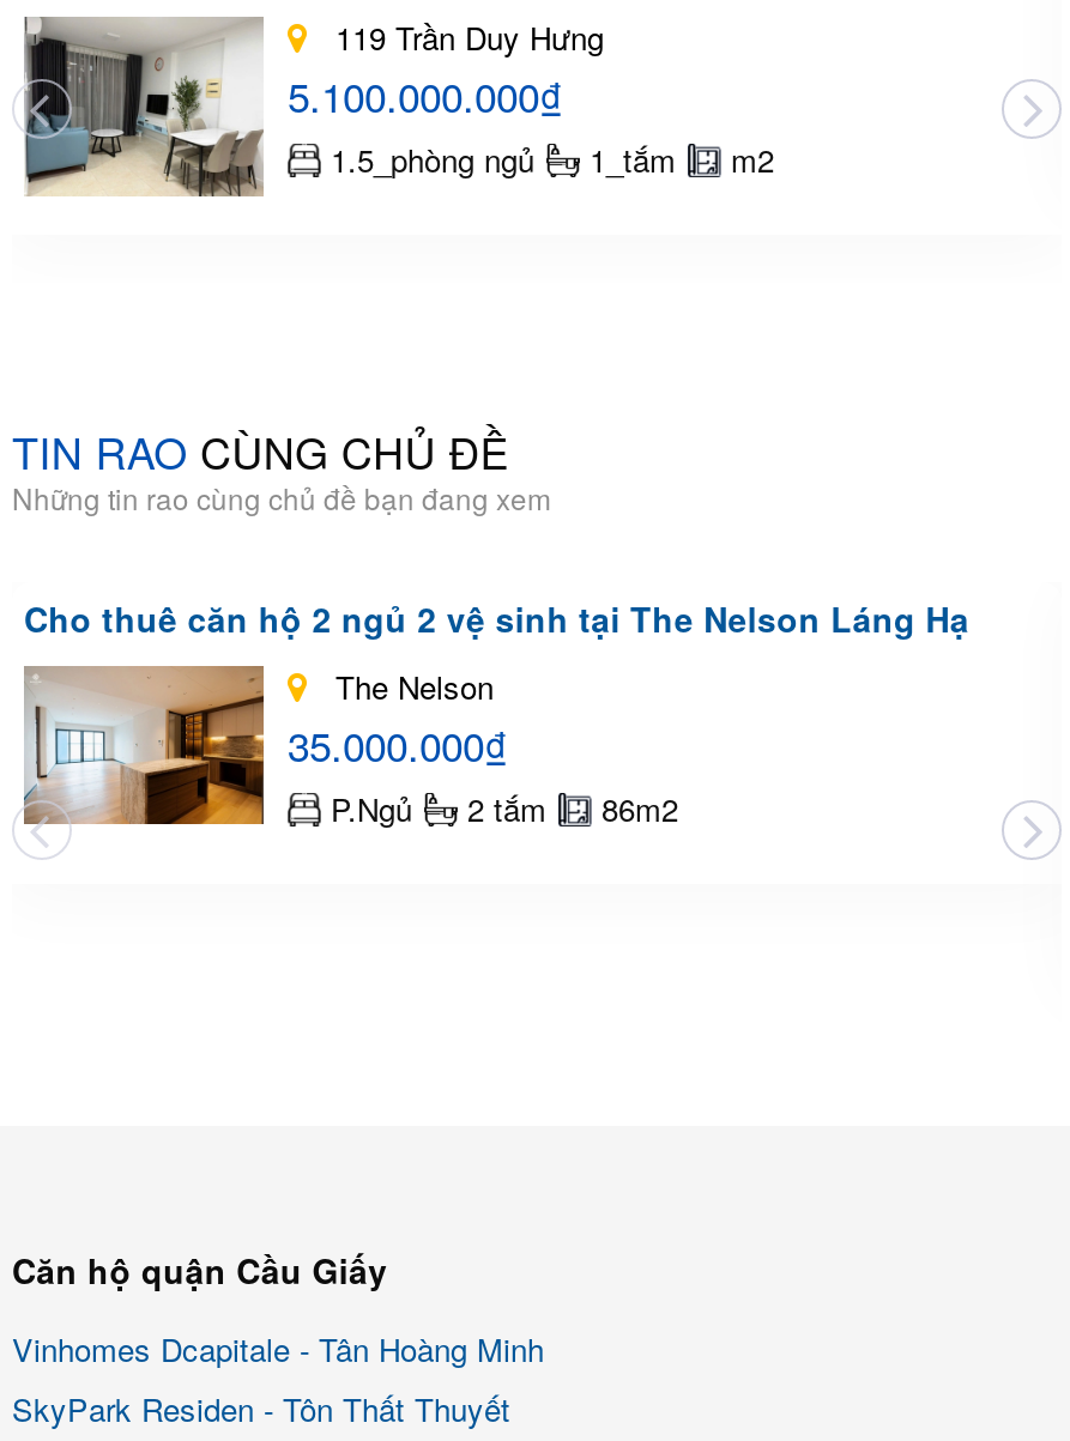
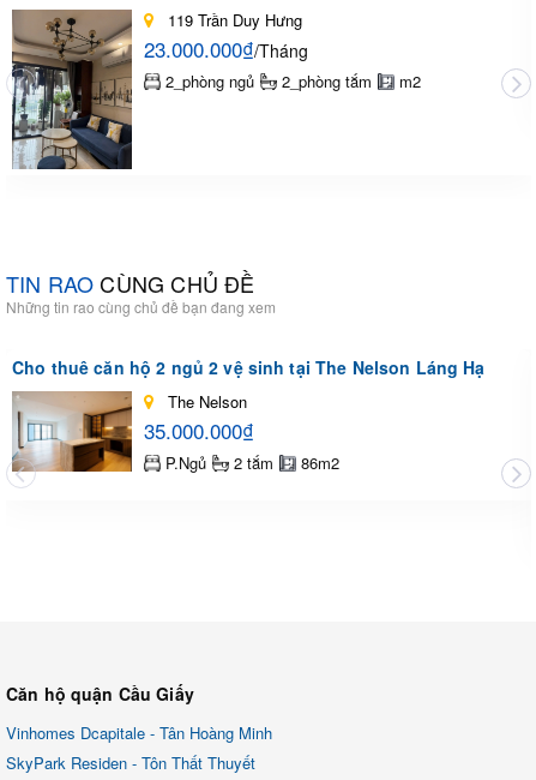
- [image]
- 5.100.000.000₫
- 1.5_phòng ngủ
- 1_tắm
+ [image]
+ 23.000.000₫/Tháng
+ 2_phòng ngủ
+ 2_phòng tắm
